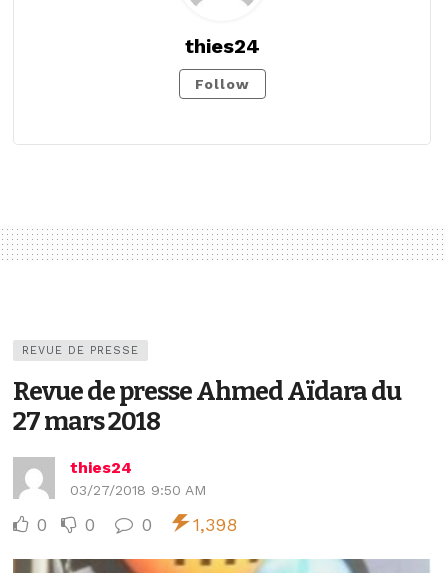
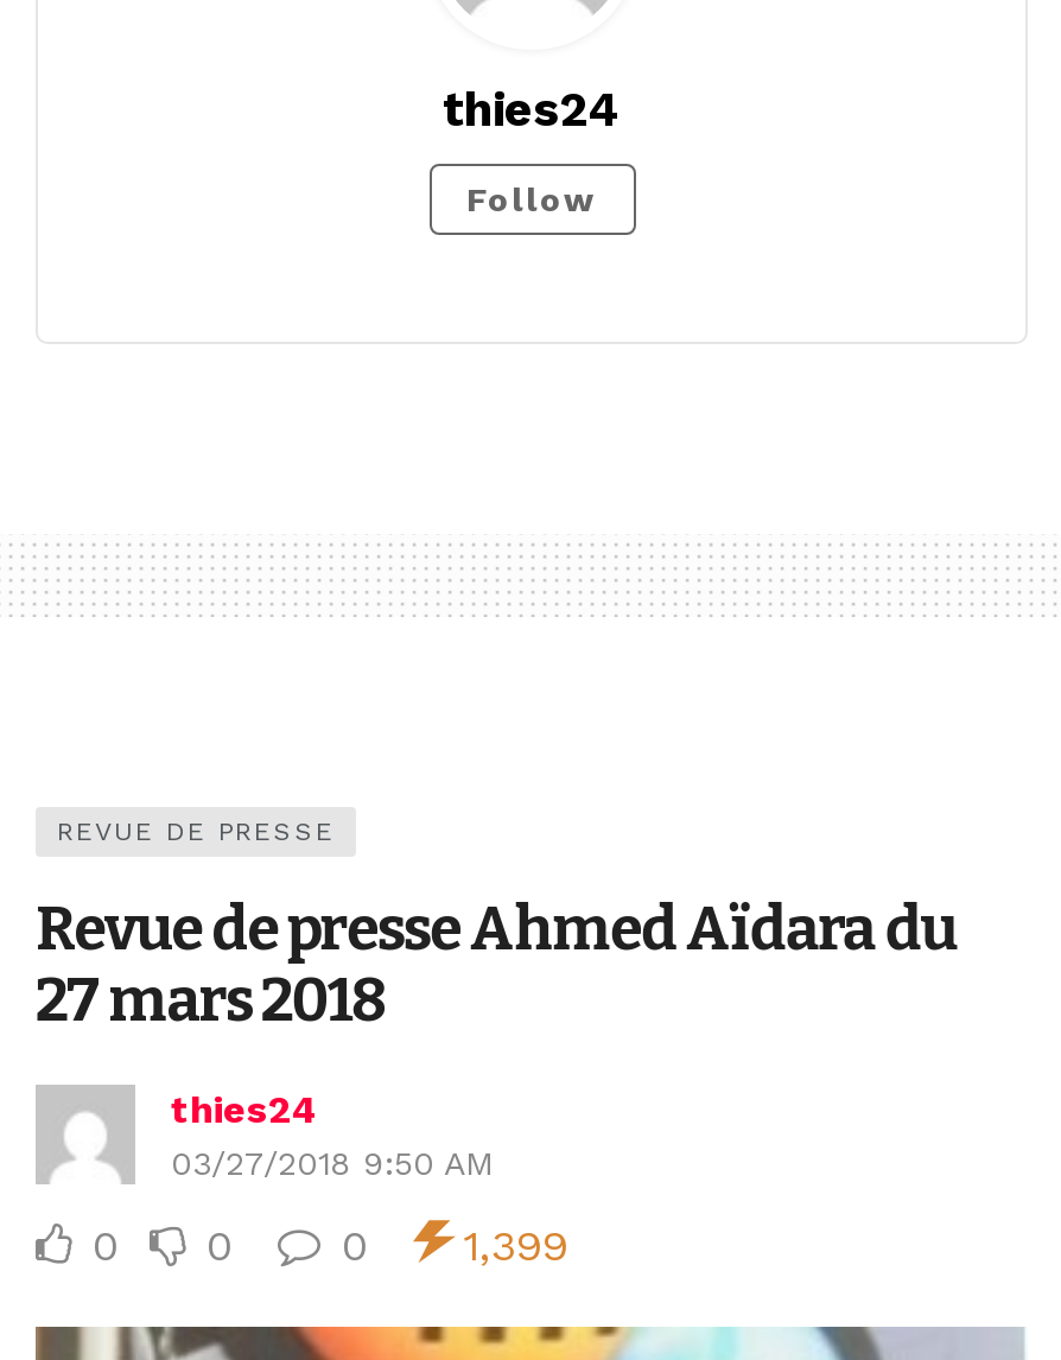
- 1,398
+ 1,399
